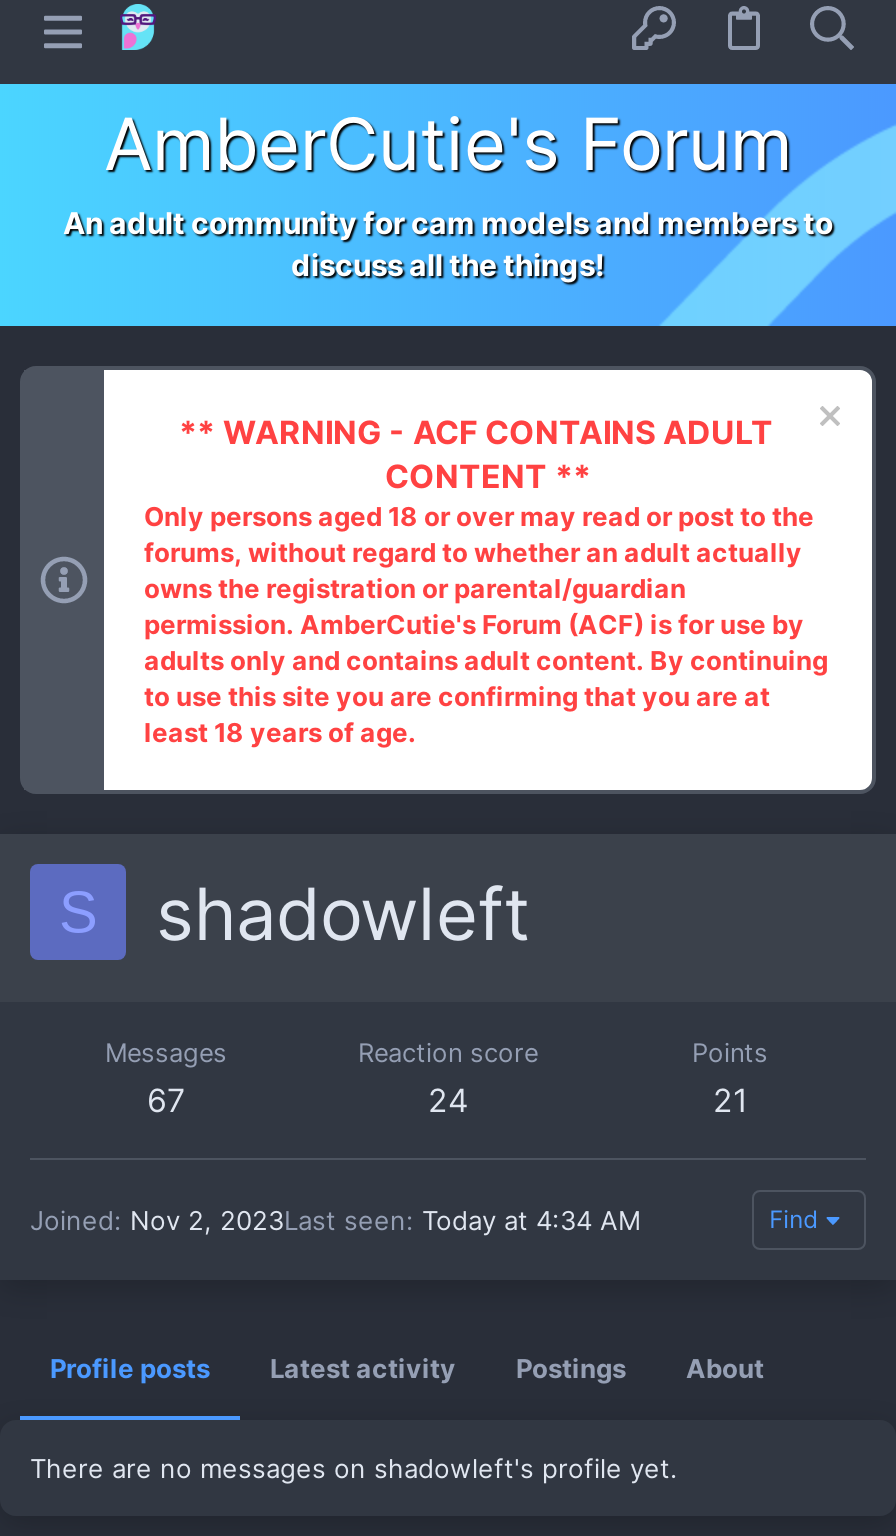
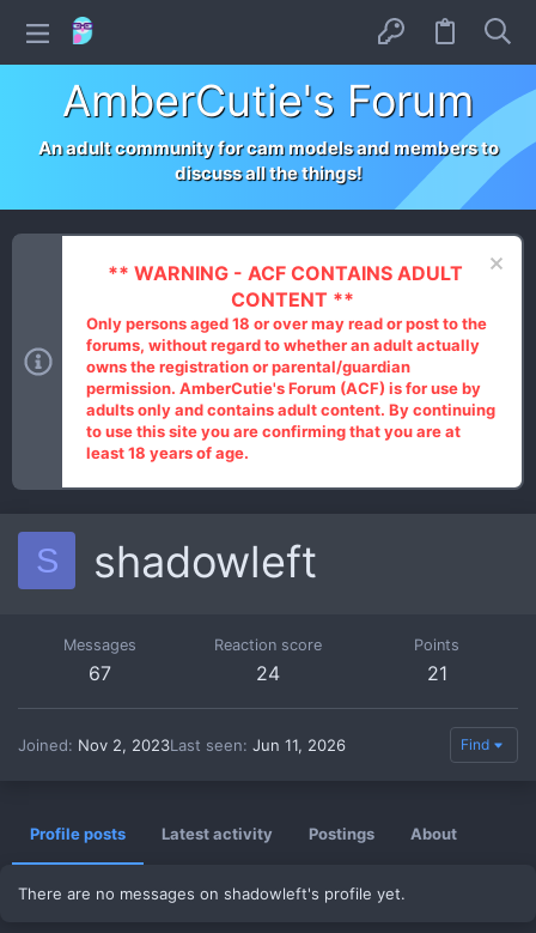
- Joined Nov 2, 2023Last seen Today at 4:34 AM
+ Joined Nov 2, 2023Last seen Jun 11, 2026
